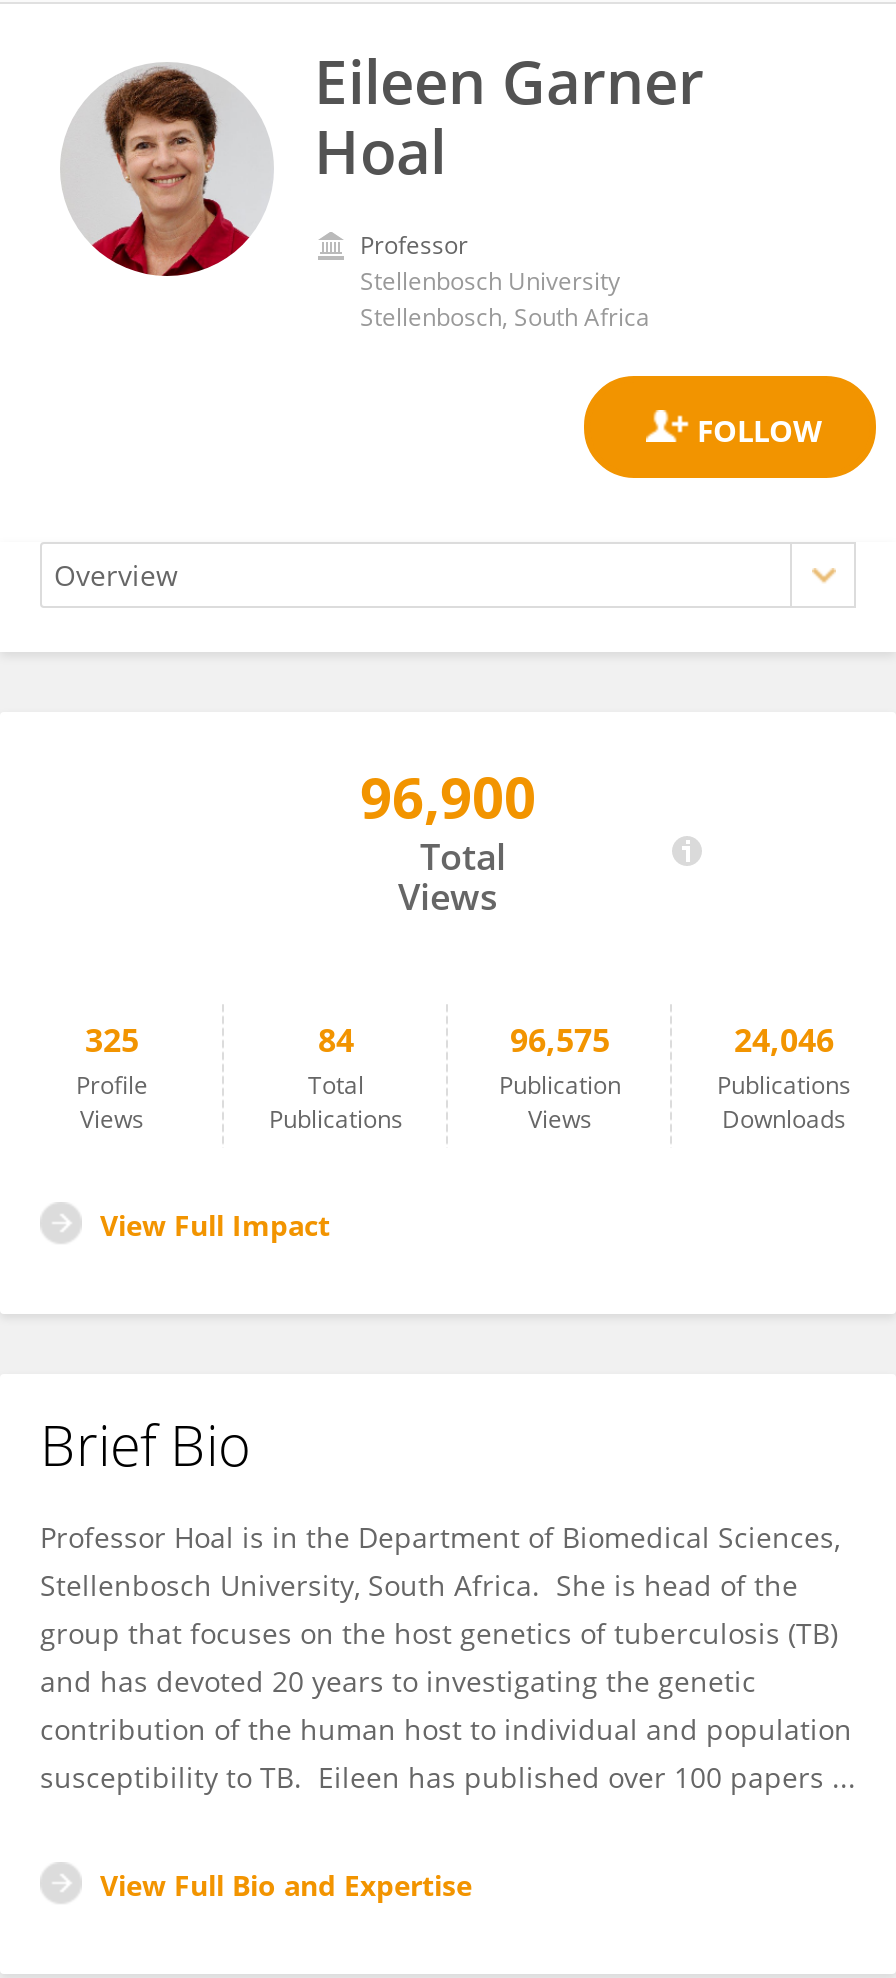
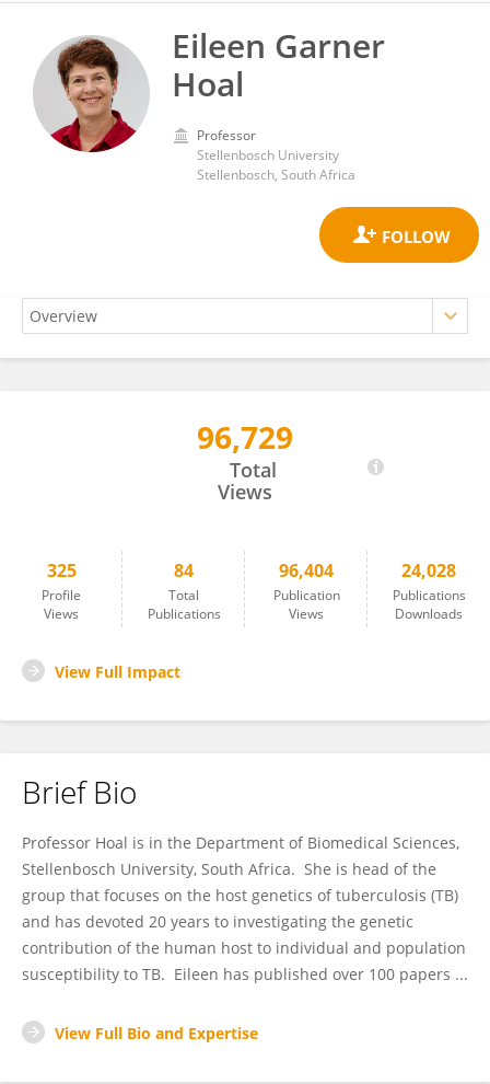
- 96,900
+ 96,729

- 96,575
+ 96,404

- 24,046
+ 24,028
